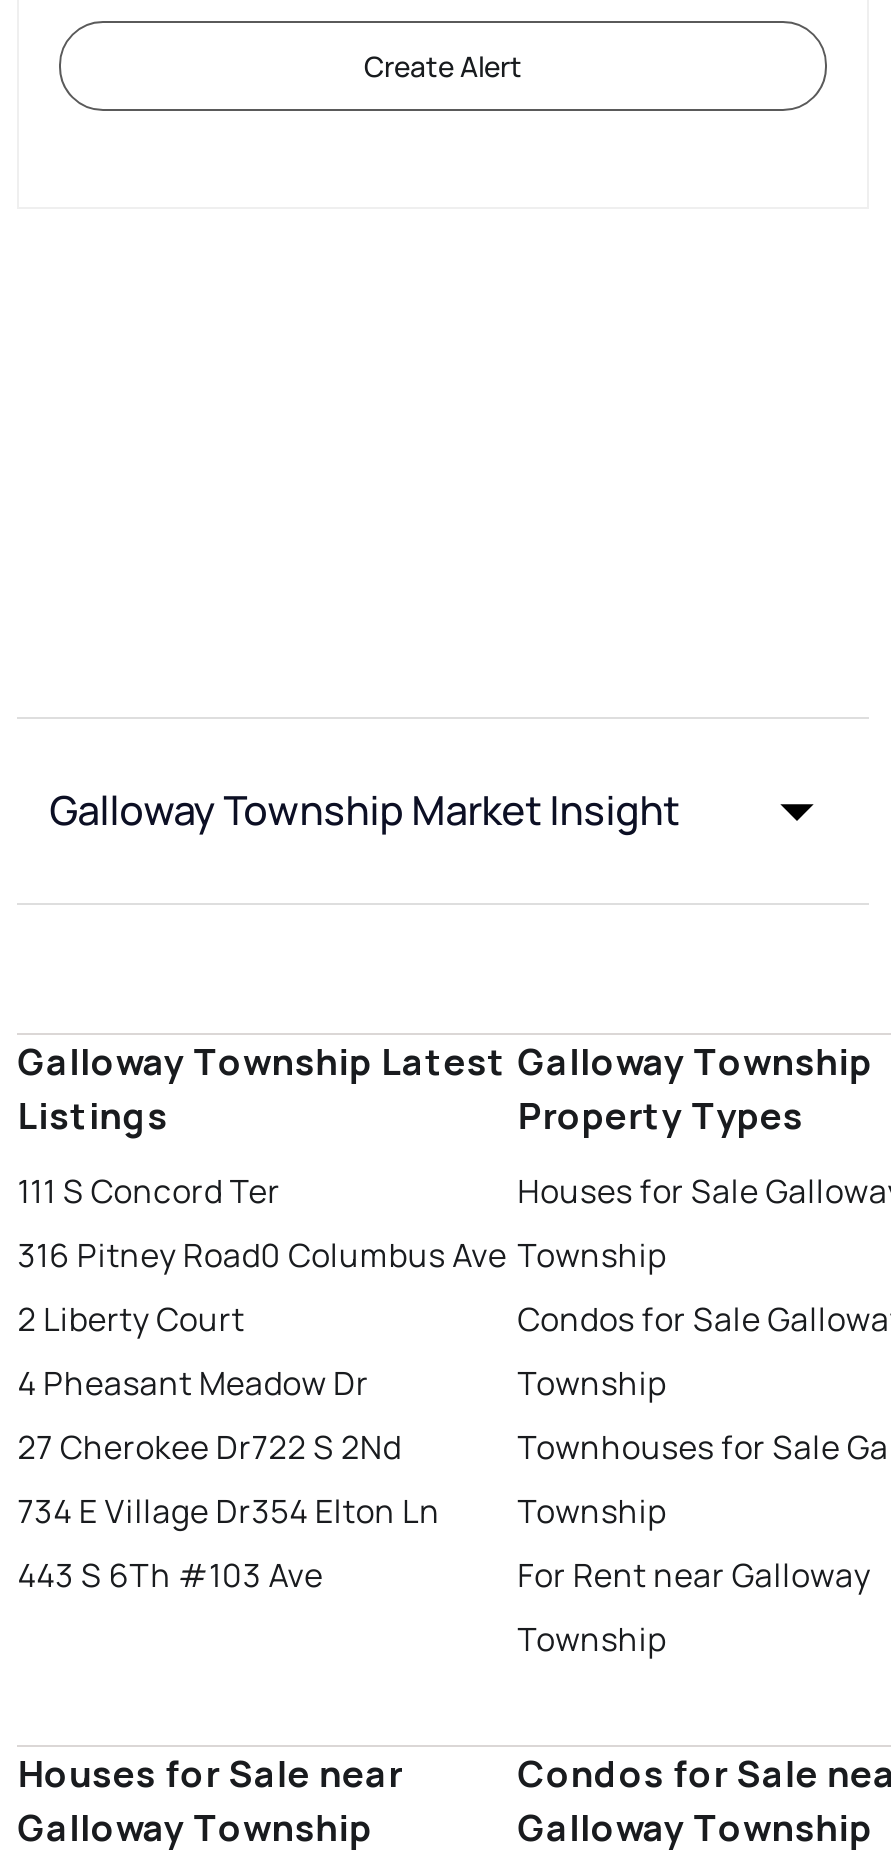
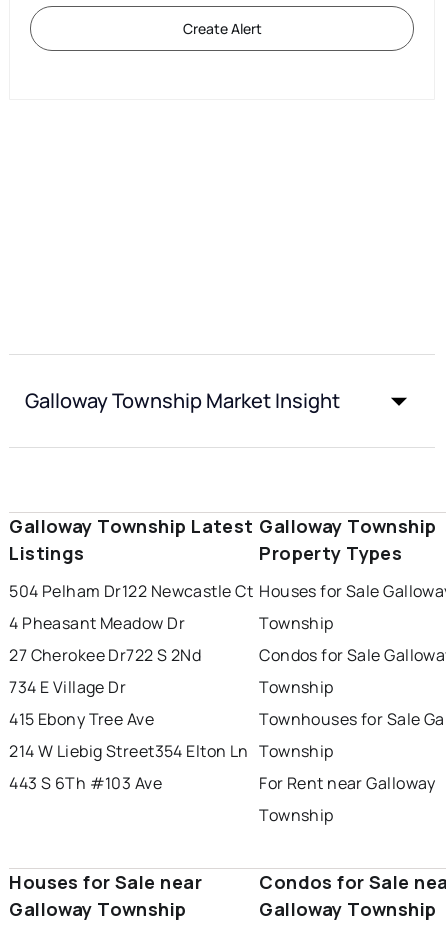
- 111 S Concord Ter
- 316 Pitney Road0 Columbus Ave
- 2 Liberty Court
+ 504 Pelham Dr122 Newcastle Ct

moved up: 4 Pheasant Meadow Dr | 27 Cherokee Dr722 S 2Nd

- 734 E Village Dr354 Elton Ln
+ 734 E Village Dr
+ 415 Ebony Tree Ave
+ 214 W Liebig Street354 Elton Ln
